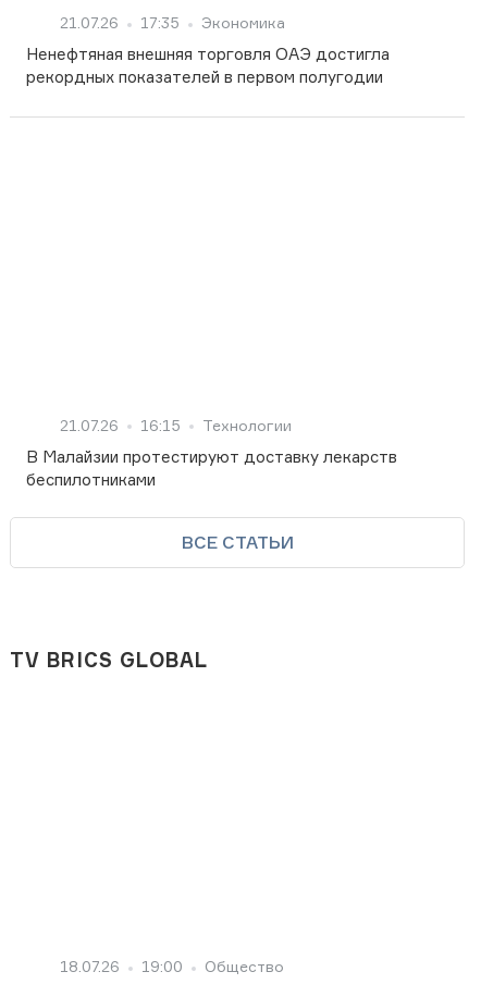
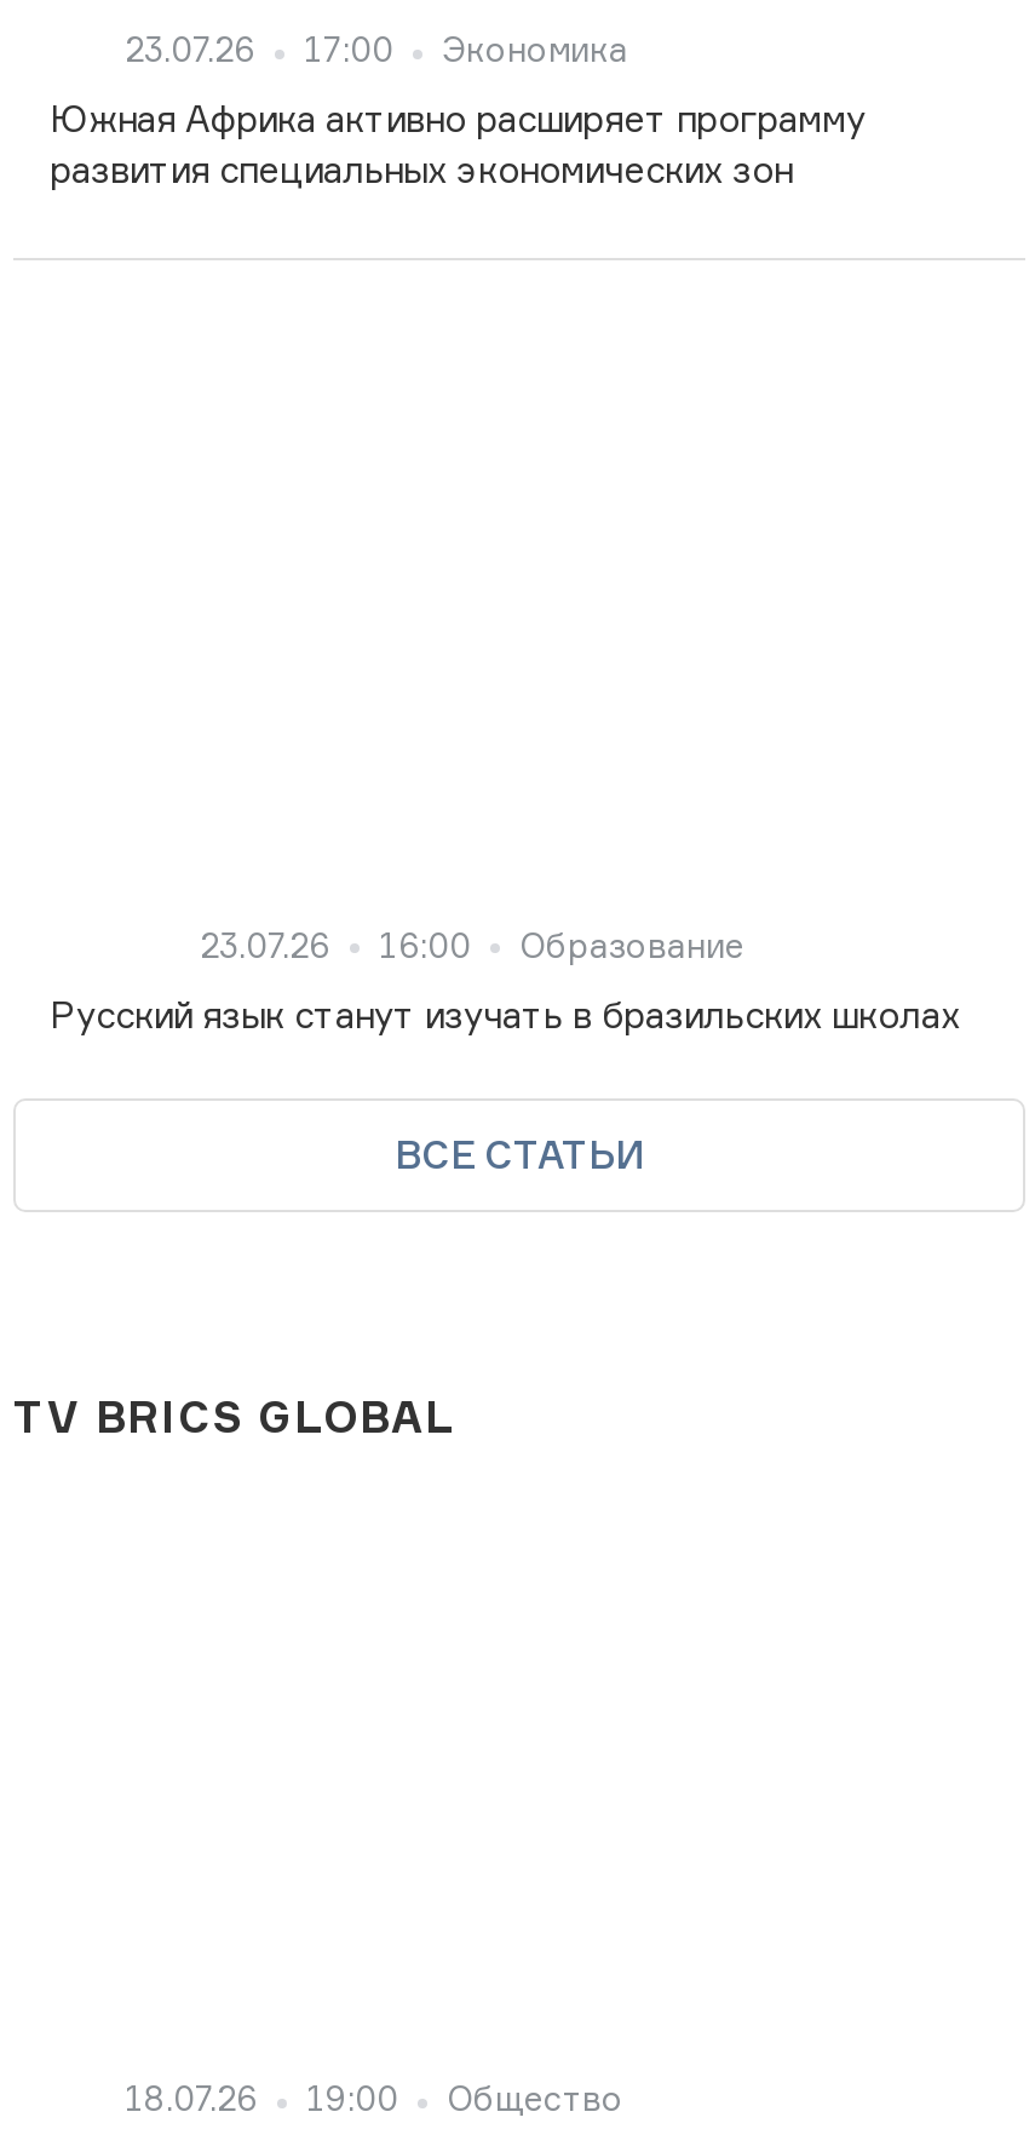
- 21.07.26
- 17:35
+ 23.07.26
+ 17:00

- Ненефтяная внешняя торговля ОАЭ достигла
- рекордных показателей в первом полугодии
+ Южная Африка активно расширяет программу
+ развития специальных экономических зон

- 21.07.26
- 16:15
- Технологии
+ 23.07.26
+ 16:00
+ Образование

- В Малайзии протестируют доставку лекарств
- беспилотниками
+ Русский язык станут изучать в бразильских школах
